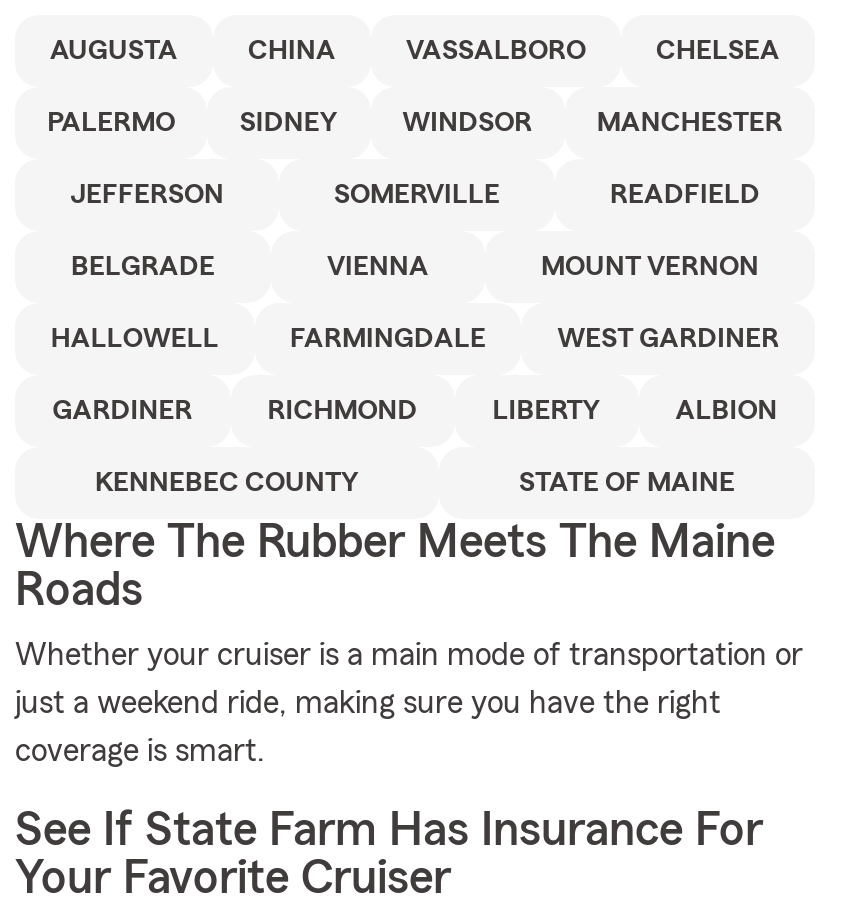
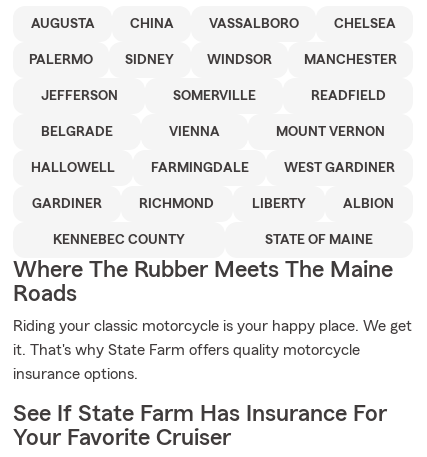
- Whether your cruiser is a main mode of transportation or
+ Riding your classic motorcycle is your happy place. We get

- just a weekend ride, making sure you have the right
+ it. That's why State Farm offers quality motorcycle

- coverage is smart.
+ insurance options.
